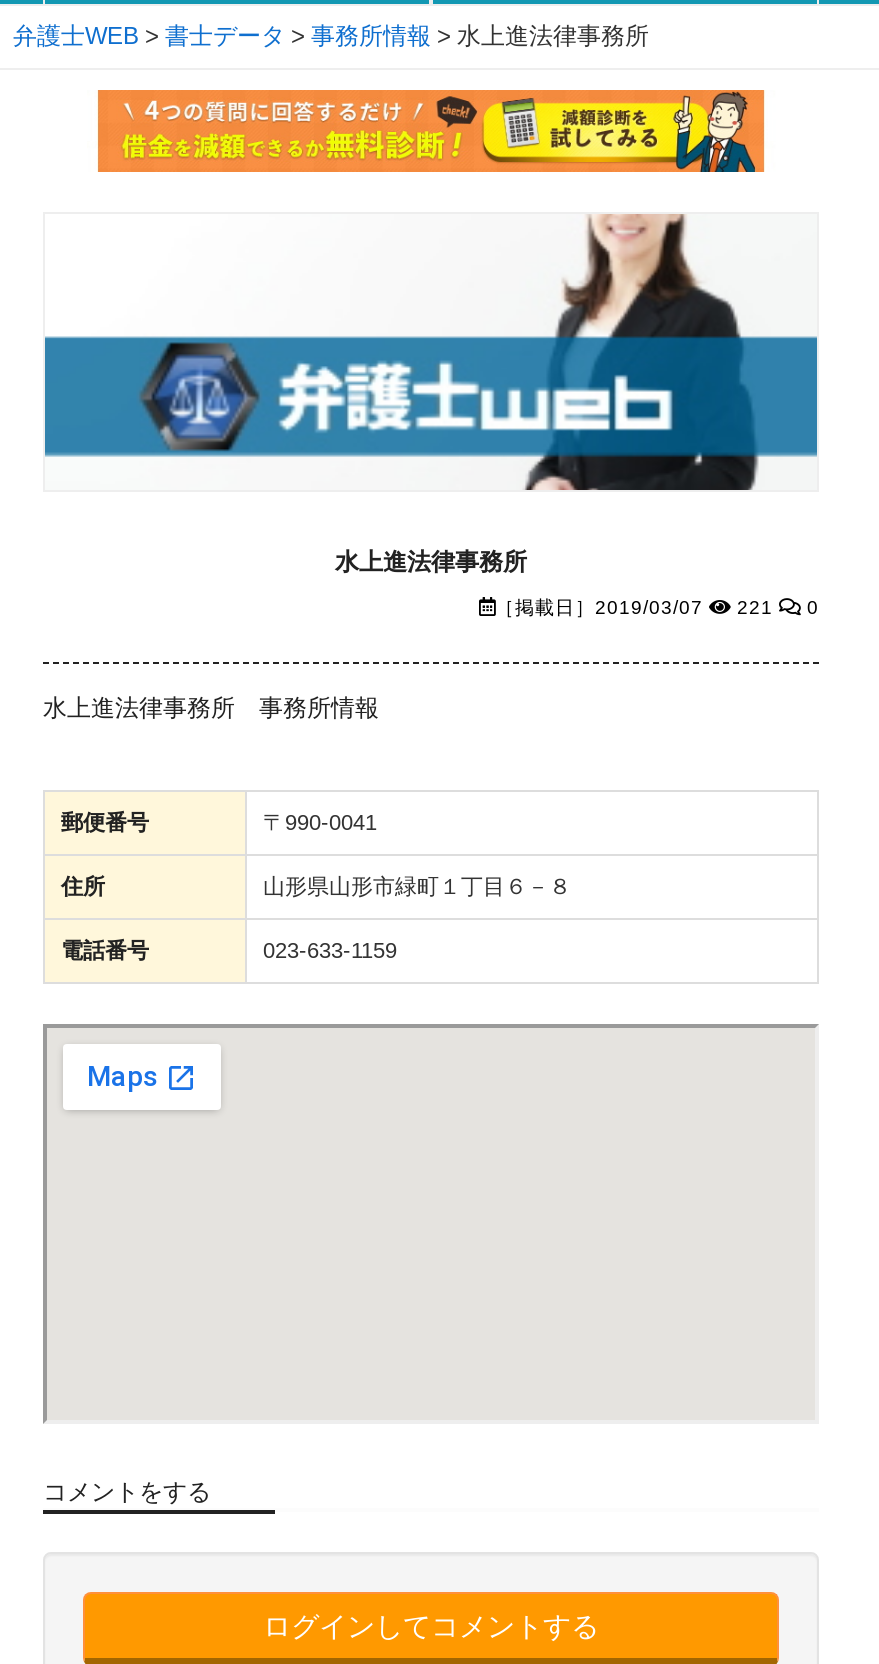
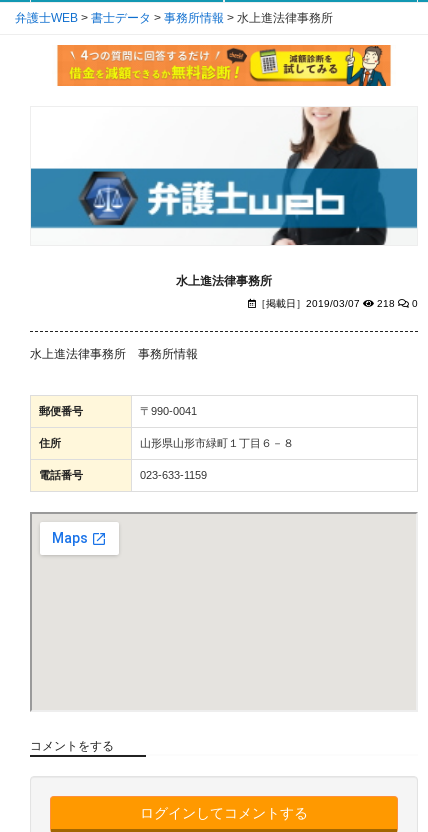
- ［掲載日］2019/03/07 221 0
+ ［掲載日］2019/03/07 218 0
